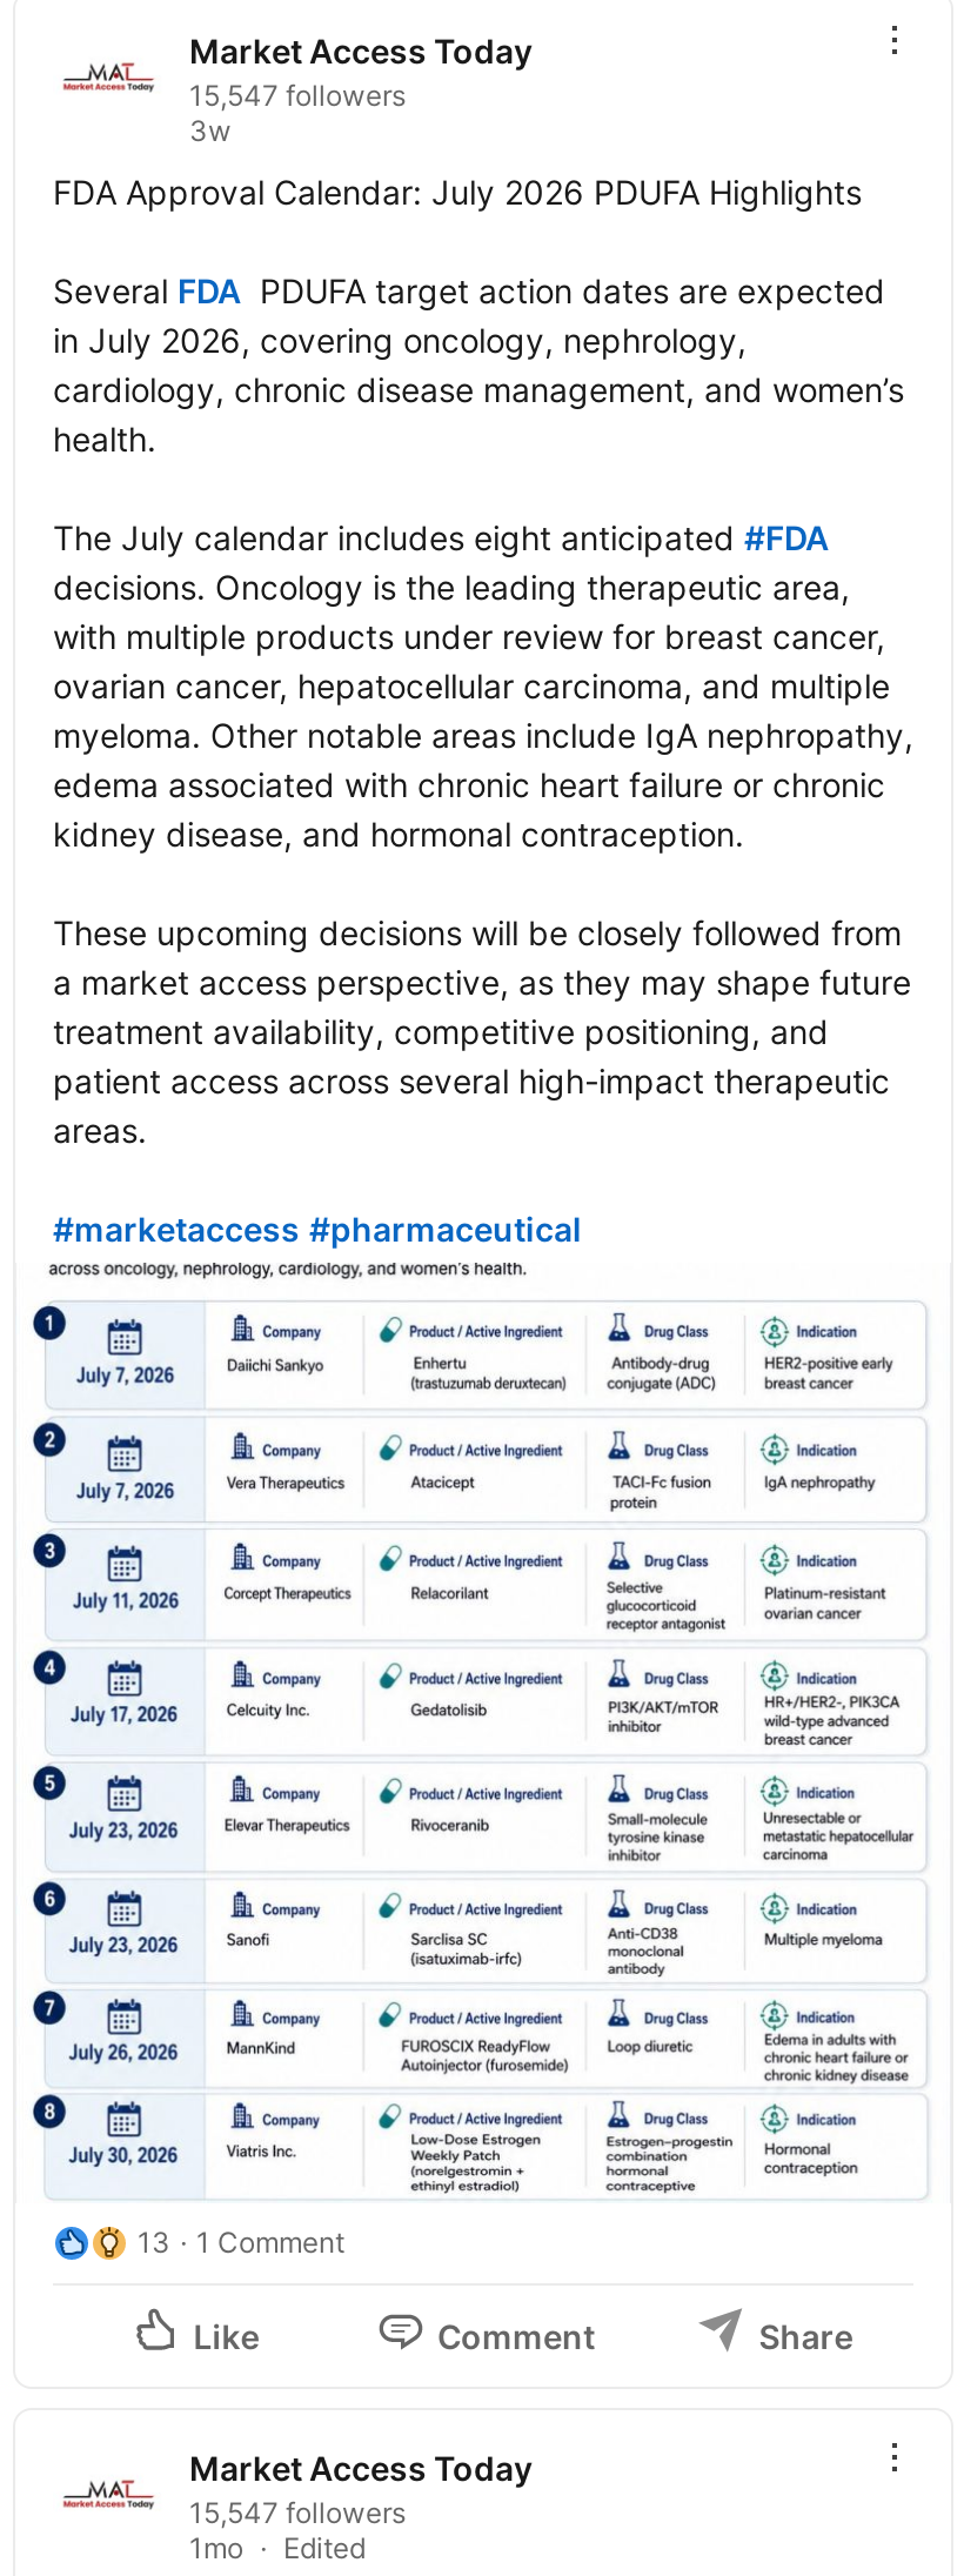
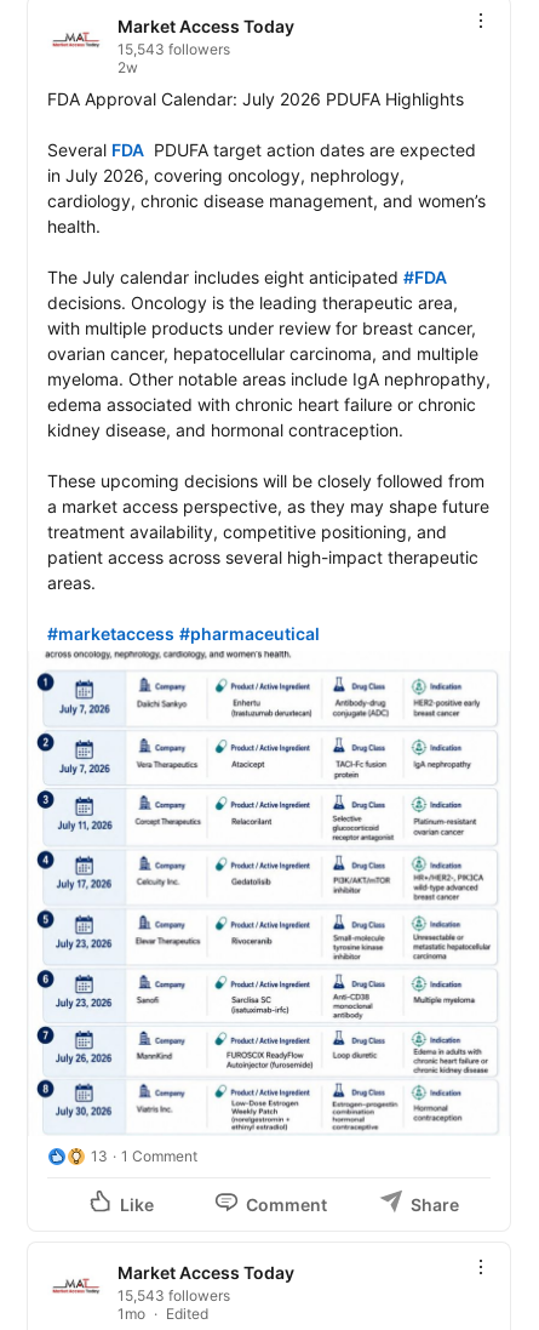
- 15,547 followers
- 3w
+ 15,543 followers
+ 2w

- 15,547 followers
+ 15,543 followers
